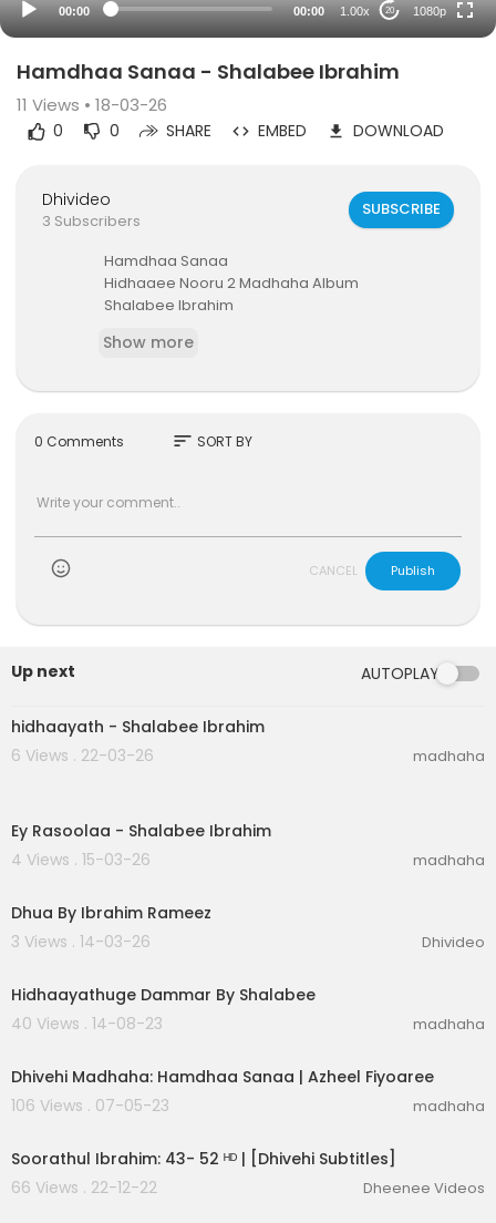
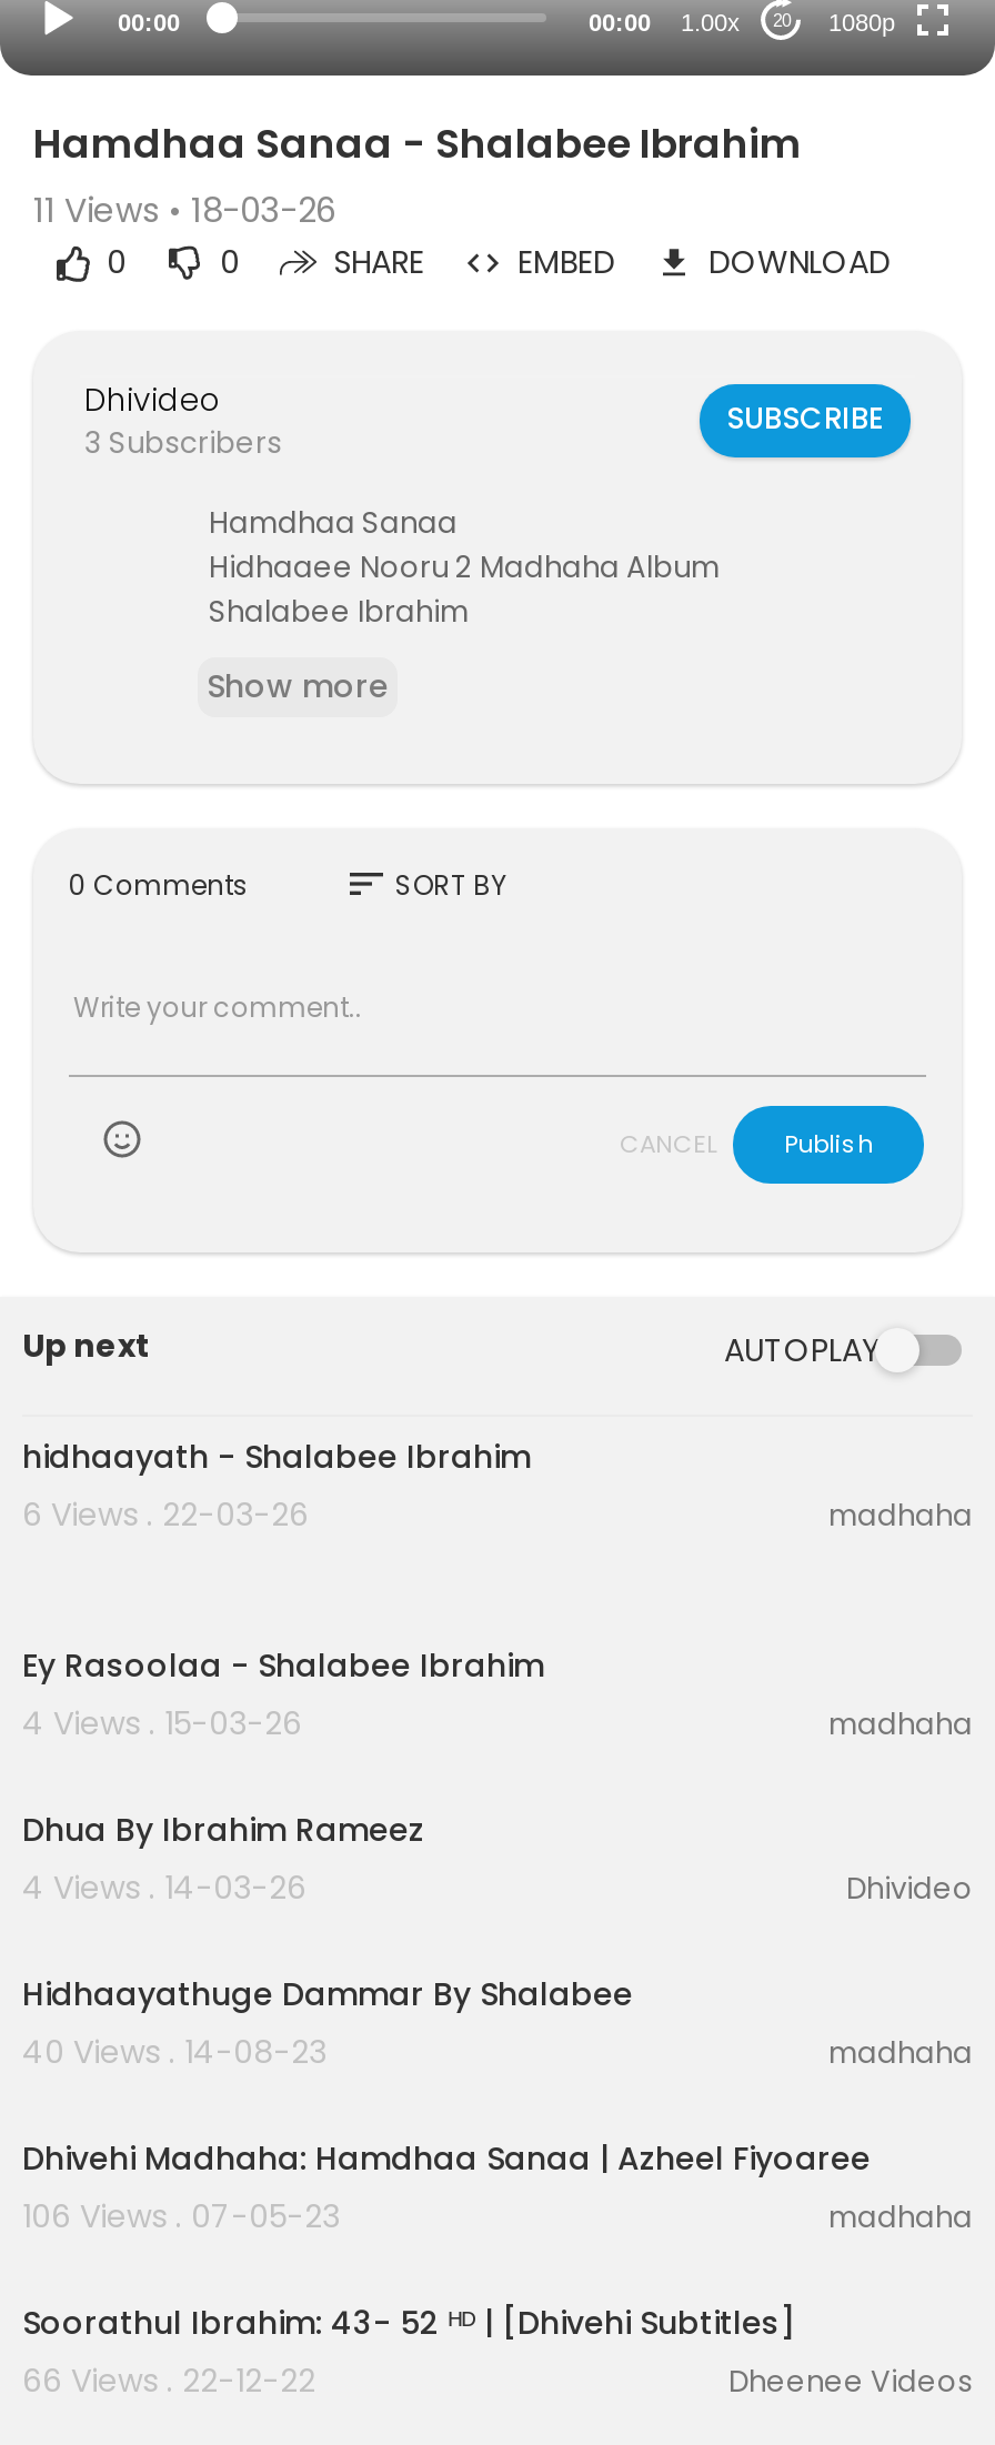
- 3 Views . 14-03-26
+ 4 Views . 14-03-26
